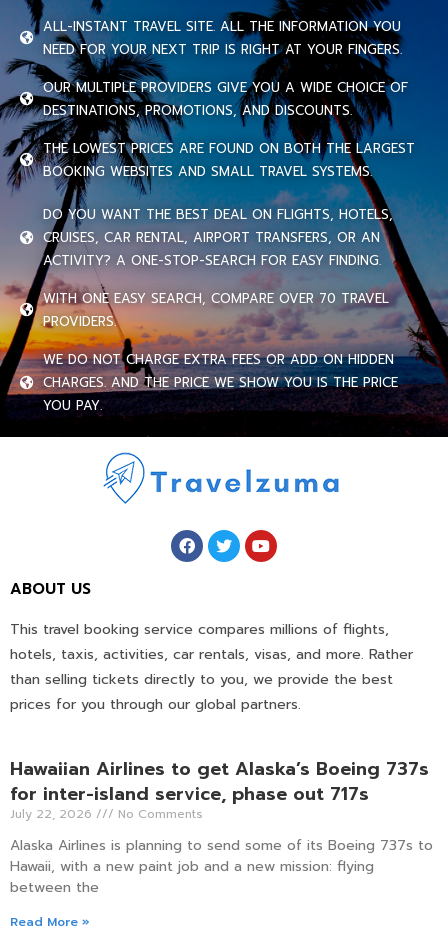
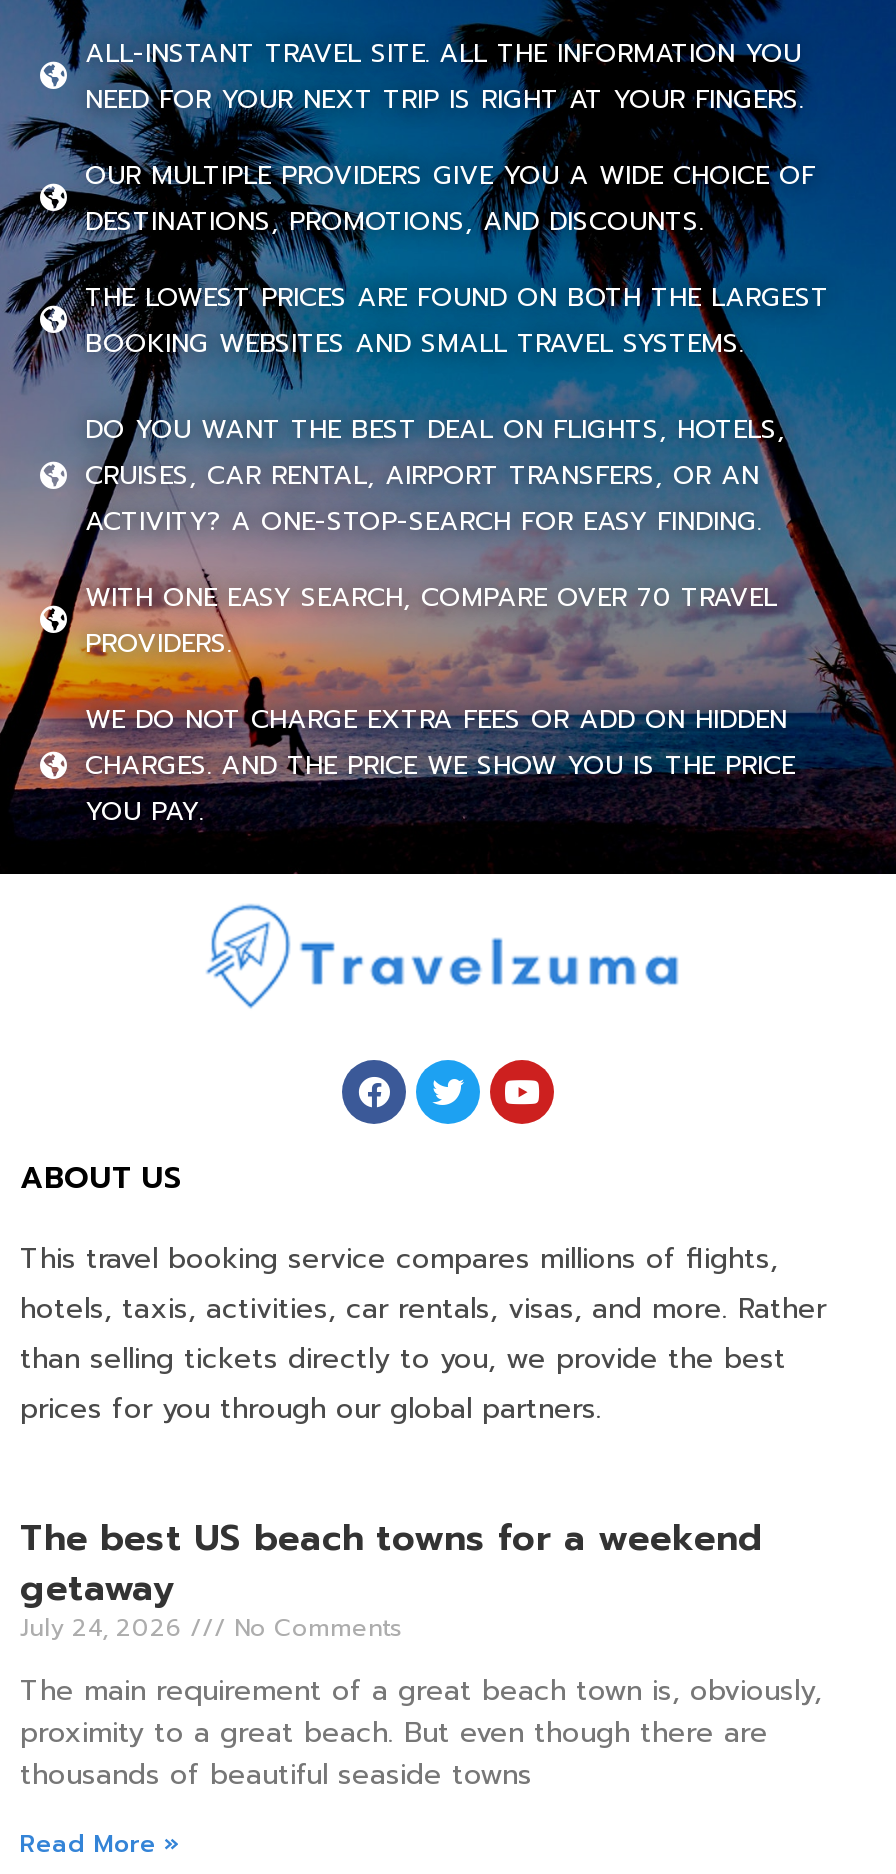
- Hawaiian Airlines to get Alaska’s Boeing 737s
- for inter-island service, phase out 717s
- July 22, 2026
+ The best US beach towns for a weekend
+ getaway
+ July 24, 2026

- Alaska Airlines is planning to send some of its Boeing 737s to
- Hawaii, with a new paint job and a new mission: flying
- between the
+ The main requirement of a great beach town is, obviously,
+ proximity to a great beach. But even though there are
+ thousands of beautiful seaside towns
